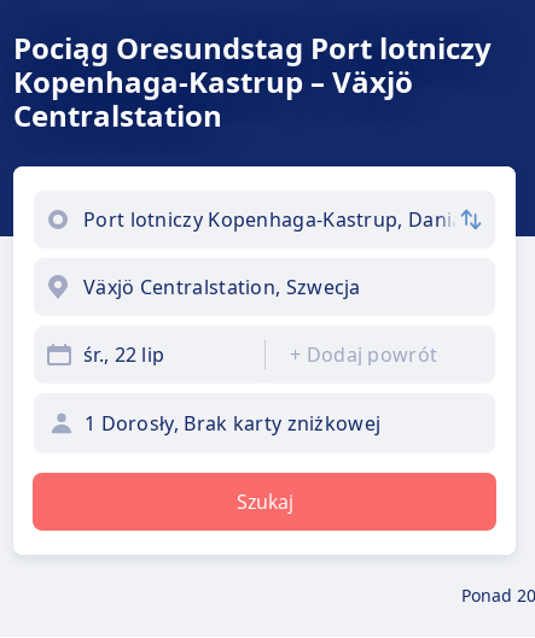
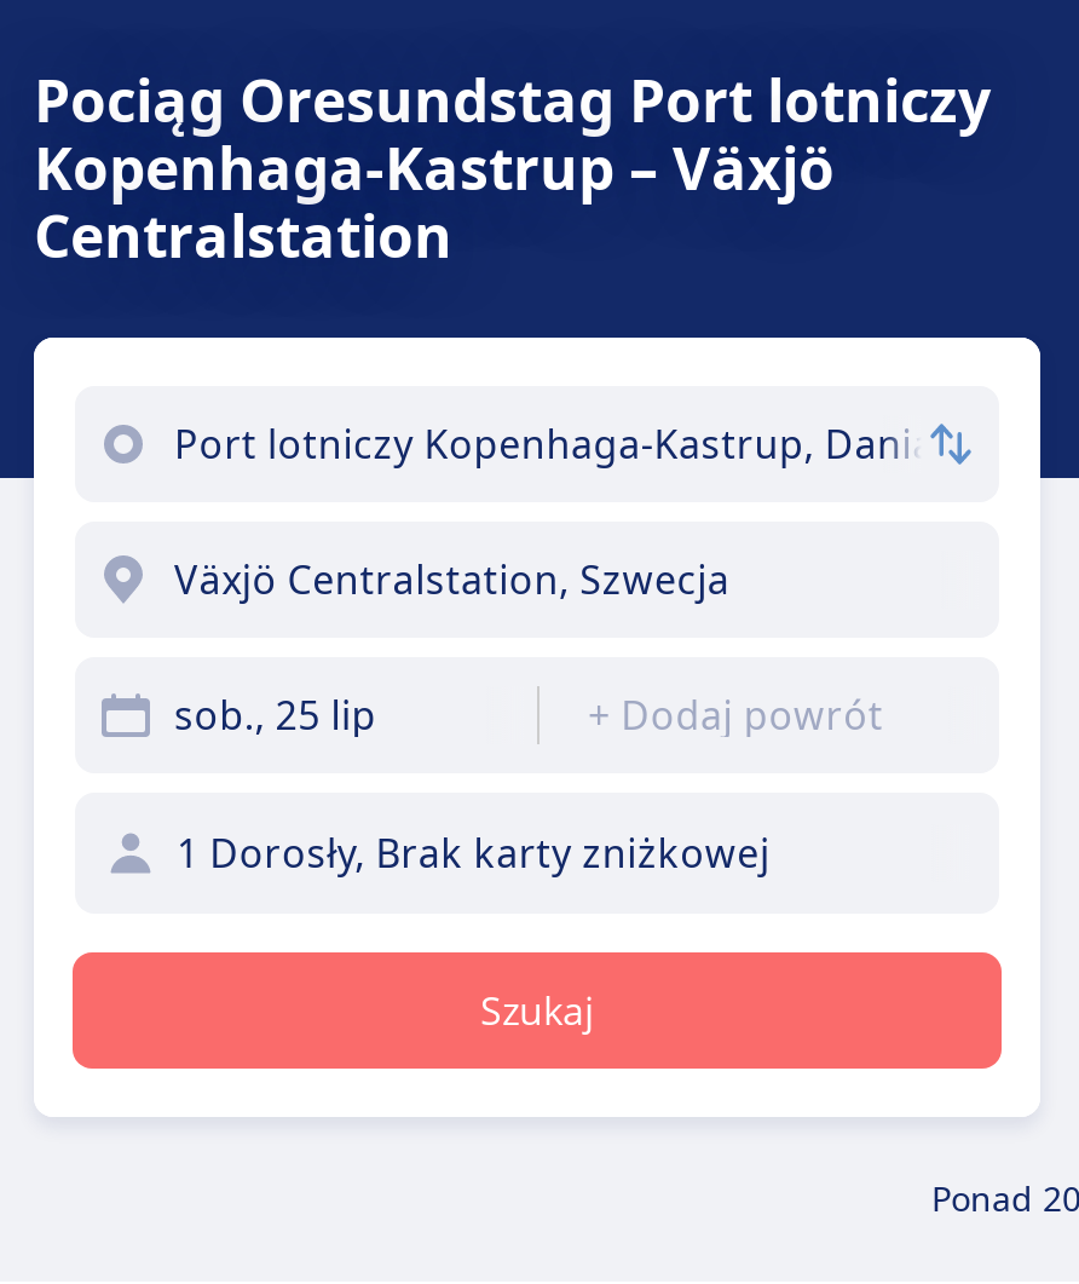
- śr., 22 lip
+ sob., 25 lip
